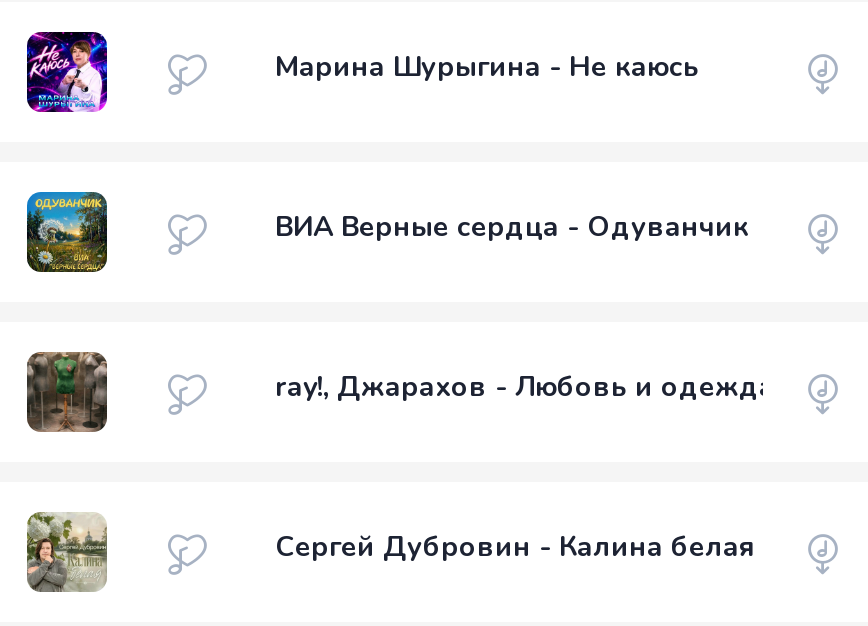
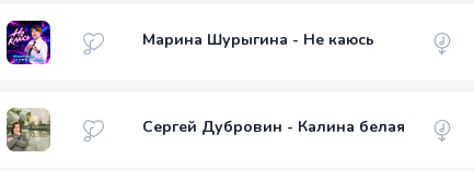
- [image]

- ВИА Верные сердца - Одуванчик

- [image]

- ray!, Джарахов - Любовь и одежда
